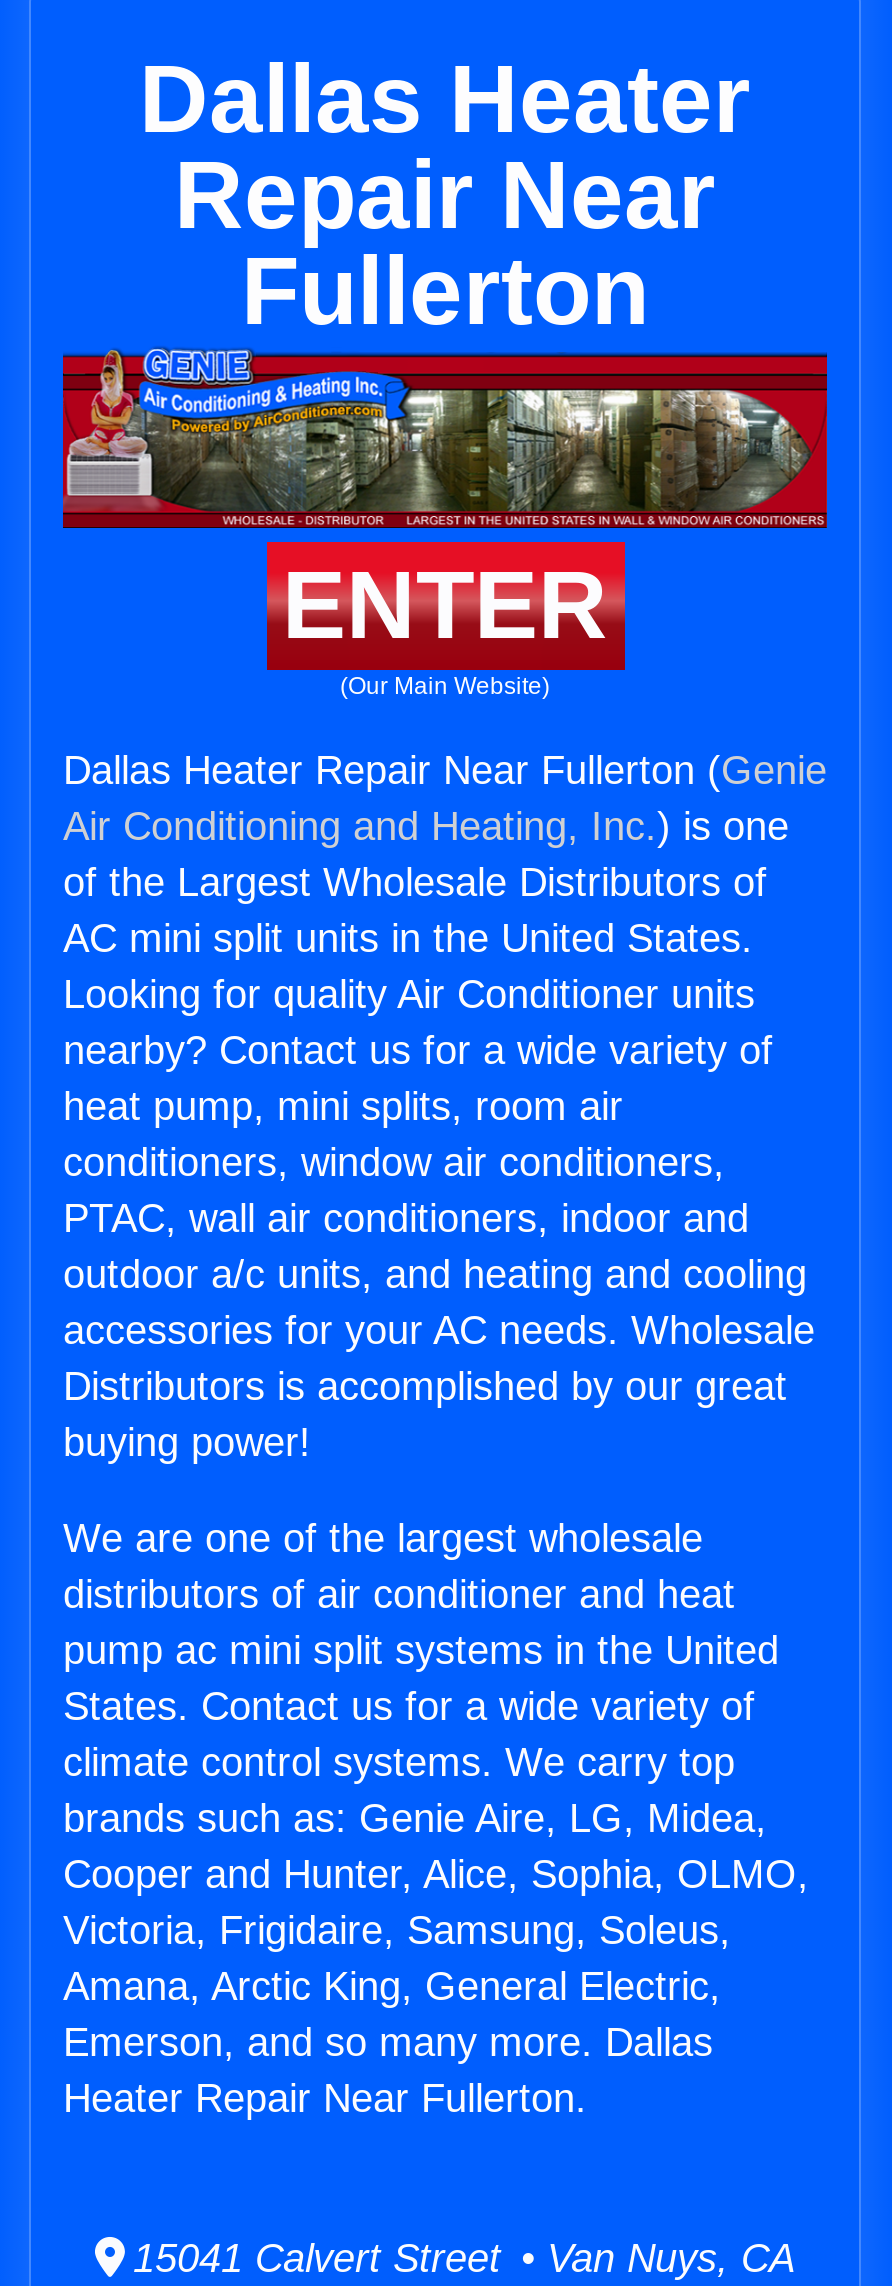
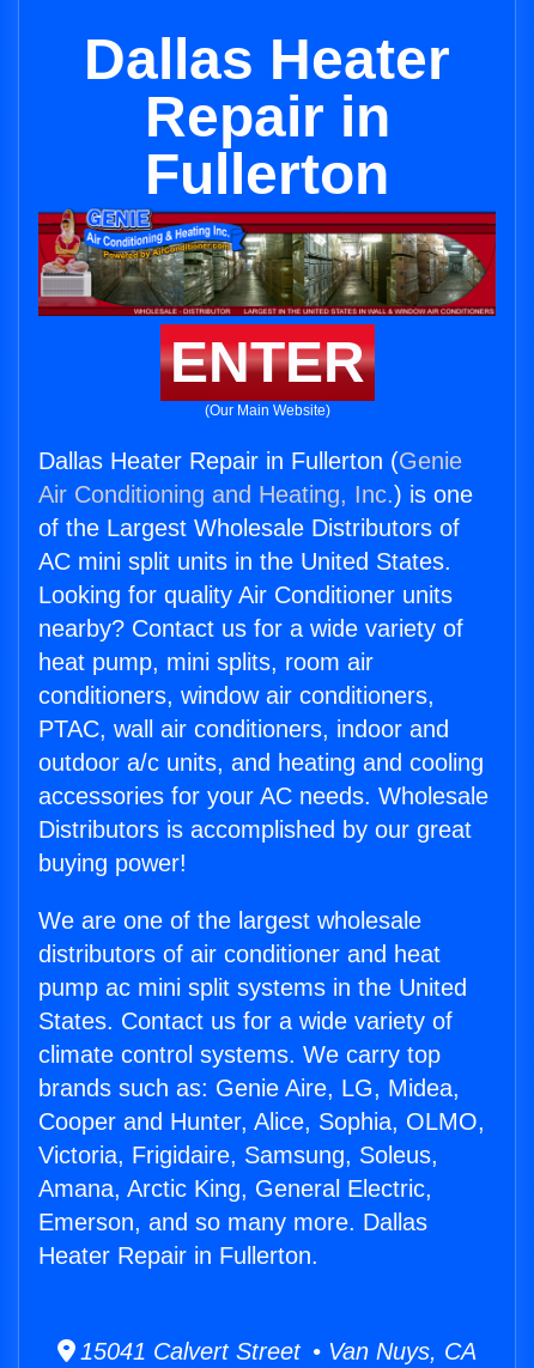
- Repair Near
+ Repair in

- Dallas Heater Repair Near Fullerton (Genie
+ Dallas Heater Repair in Fullerton (Genie

- Heater Repair Near Fullerton.
+ Heater Repair in Fullerton.
